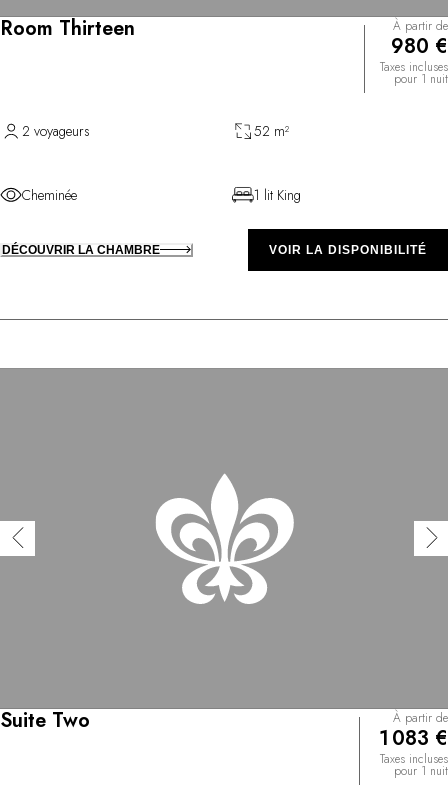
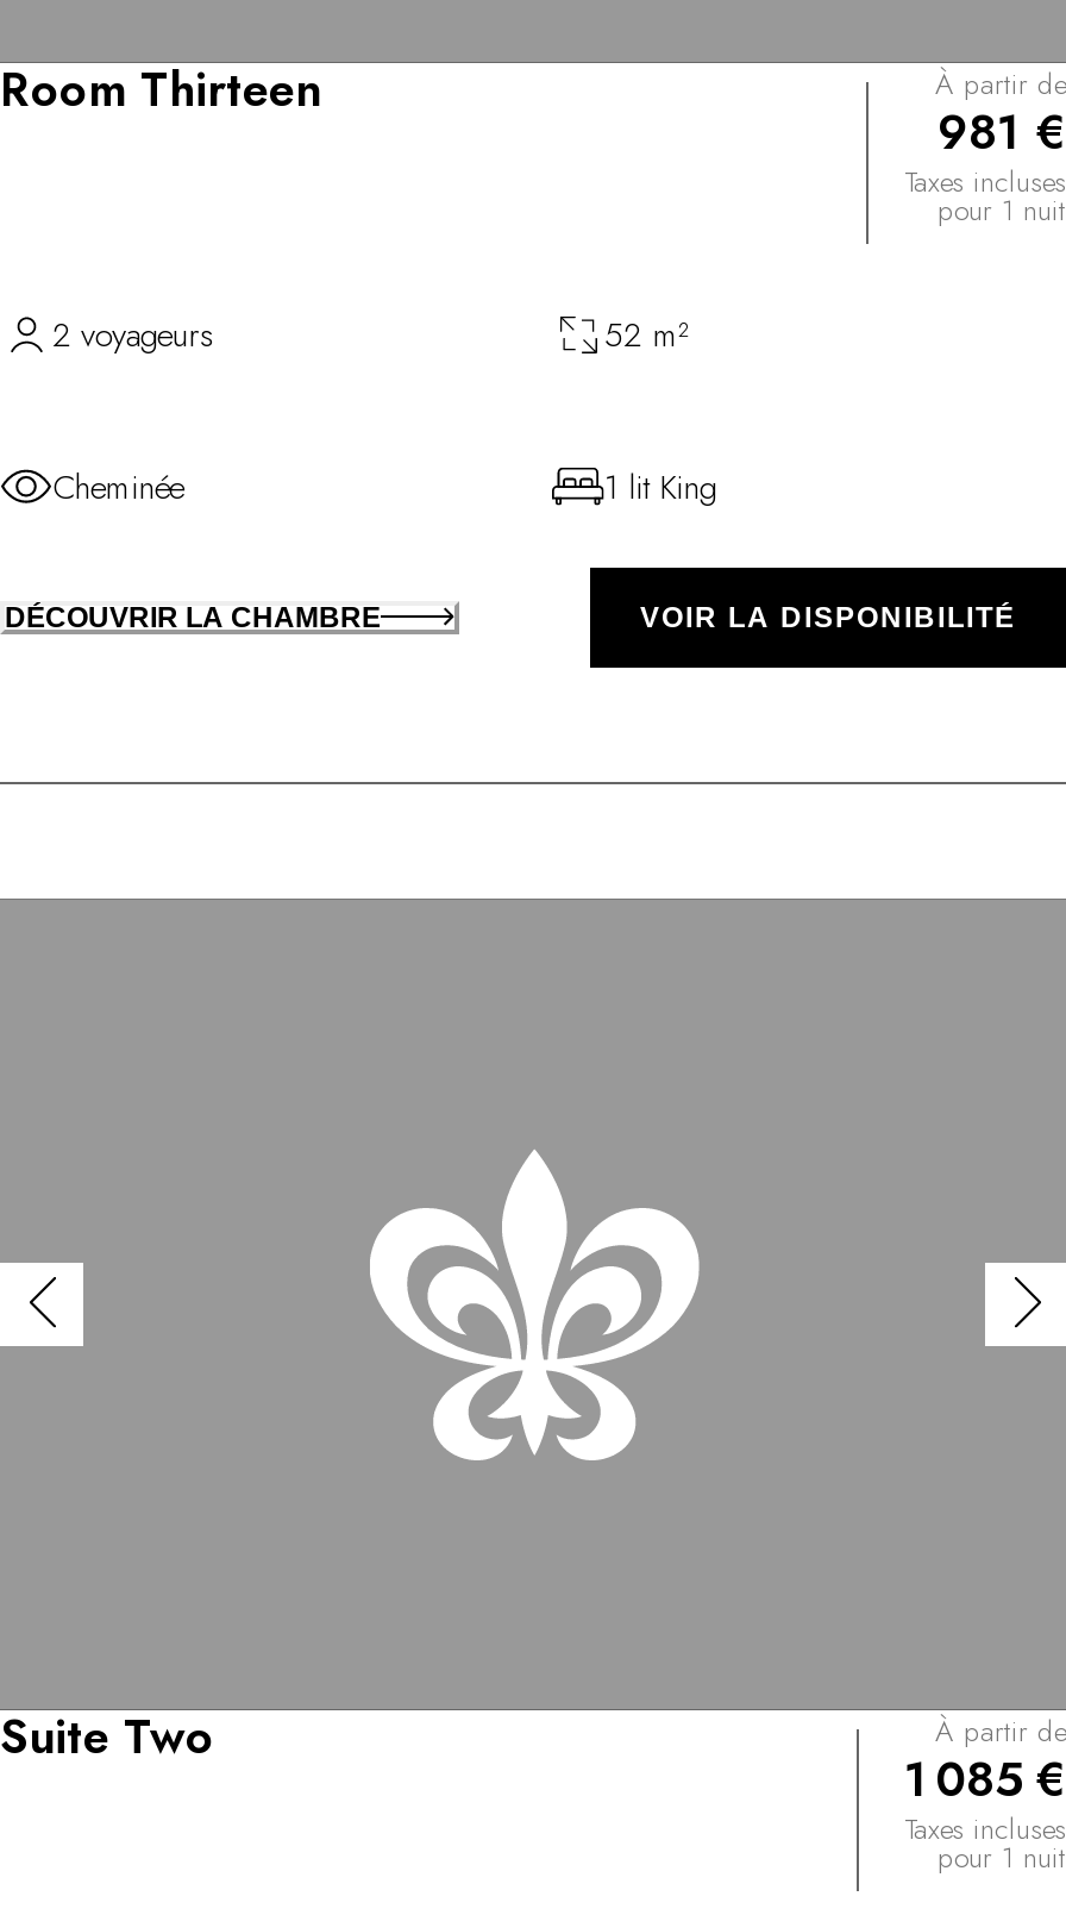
- 980 €
+ 981 €

- 1 083 €
+ 1 085 €
